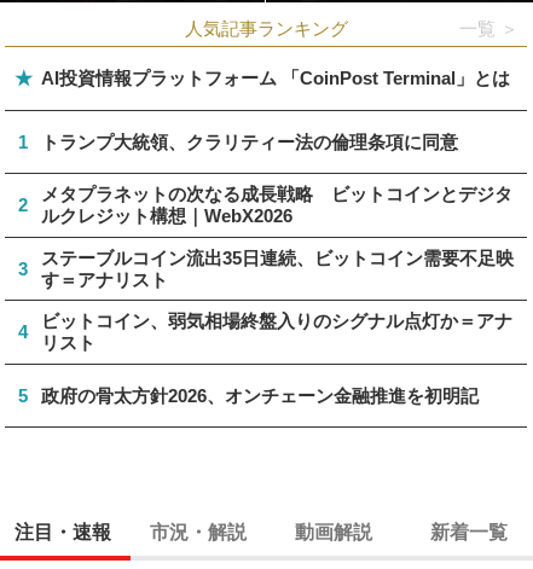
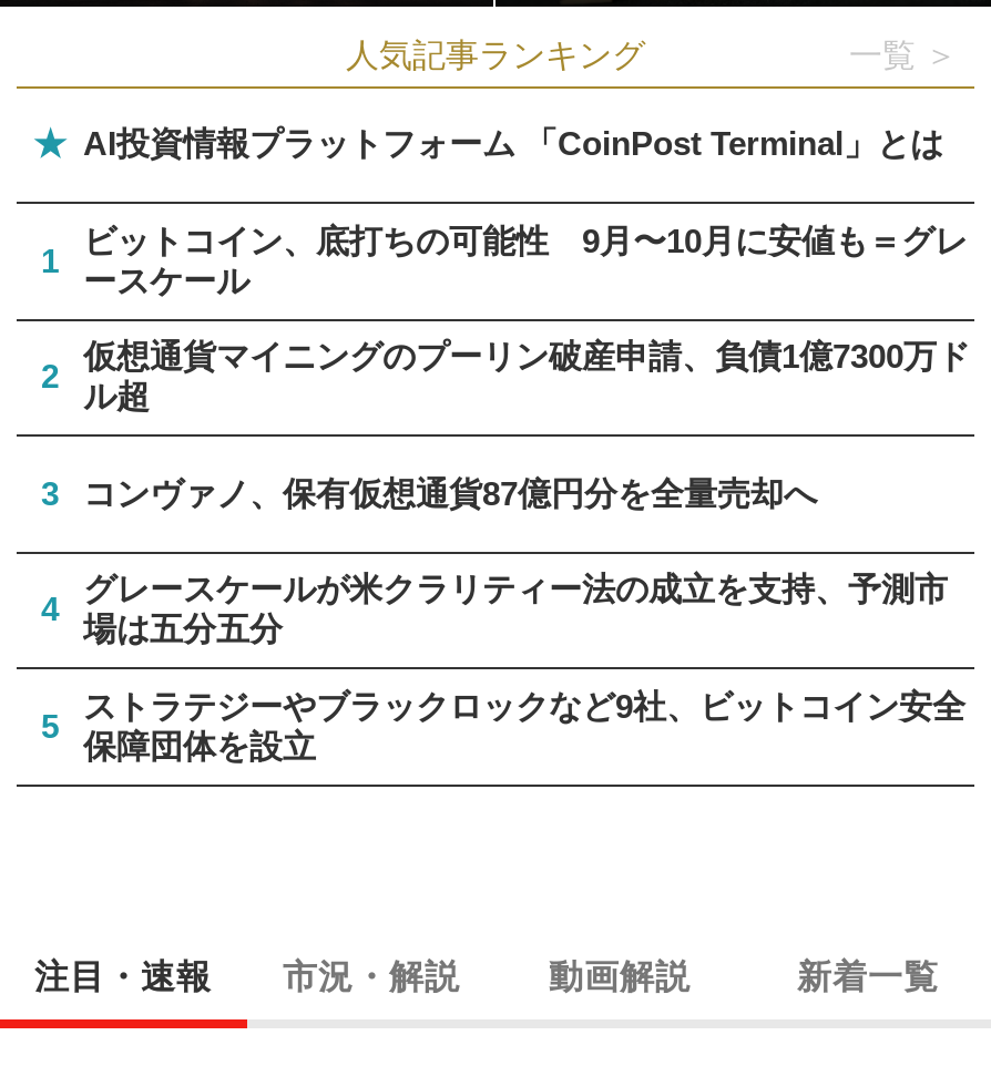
- トランプ大統領、クラリティー法の倫理条項に同意
+ ビットコイン、底打ちの可能性 9月〜10月に安値も＝グレ
+ ースケール

- メタプラネットの次なる成長戦略 ビットコインとデジタ
- ルクレジット構想｜WebX2026
+ 仮想通貨マイニングのプーリン破産申請、負債1億7300万ド
+ ル超

- ステーブルコイン流出35日連続、ビットコイン需要不足映
- す＝アナリスト
+ コンヴァノ、保有仮想通貨87億円分を全量売却へ

- ビットコイン、弱気相場終盤入りのシグナル点灯か＝アナ
- リスト
+ グレースケールが米クラリティー法の成立を支持、予測市
+ 場は五分五分

- 政府の骨太方針2026、オンチェーン金融推進を初明記
+ ストラテジーやブラックロックなど9社、ビットコイン安全
+ 保障団体を設立
